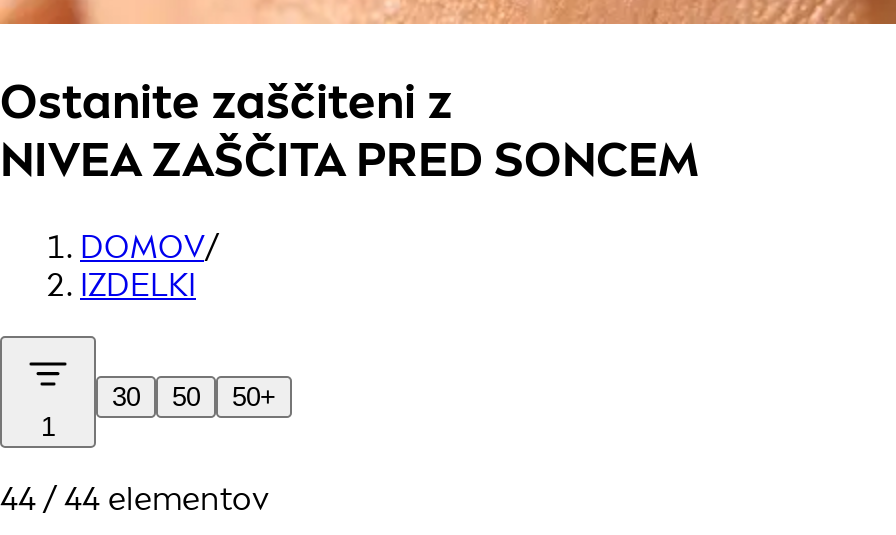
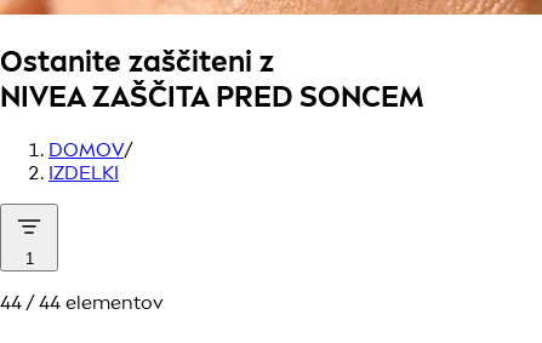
- 30
- 50
- 50+
